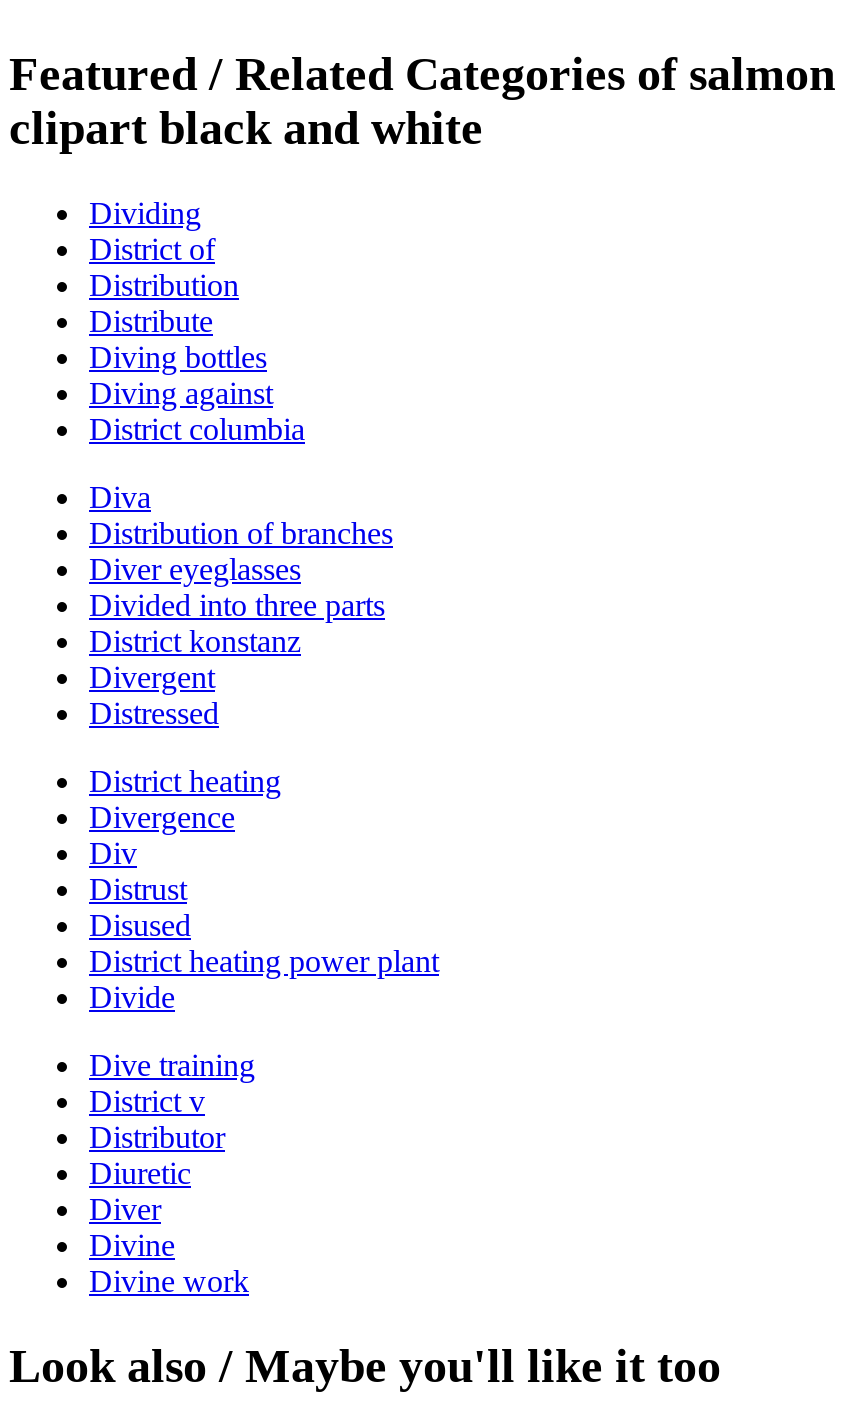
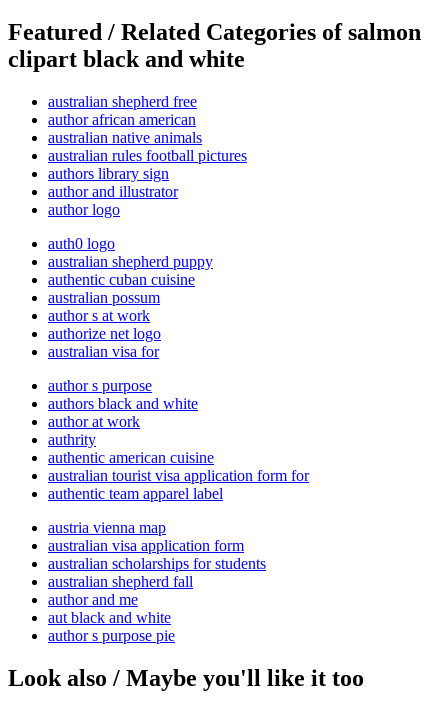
- Dividing
- District of
- Distribution
- Distribute
- Diving bottles
- Diving against
- District columbia
+ australian shepherd free
+ author african american
+ australian native animals
+ australian rules football pictures
+ authors library sign
+ author and illustrator
+ author logo

- Diva
- Distribution of branches
- Diver eyeglasses
- Divided into three parts
- District konstanz
- Divergent
- Distressed
+ auth0 logo
+ australian shepherd puppy
+ authentic cuban cuisine
+ australian possum
+ author s at work
+ authorize net logo
+ australian visa for

- District heating
- Divergence
- Div
- Distrust
- Disused
- District heating power plant
- Divide
+ author s purpose
+ authors black and white
+ author at work
+ authrity
+ authentic american cuisine
+ australian tourist visa application form for
+ authentic team apparel label

- Dive training
- District v
- Distributor
- Diuretic
- Diver
- Divine
- Divine work
+ austria vienna map
+ australian visa application form
+ australian scholarships for students
+ australian shepherd fall
+ author and me
+ aut black and white
+ author s purpose pie
